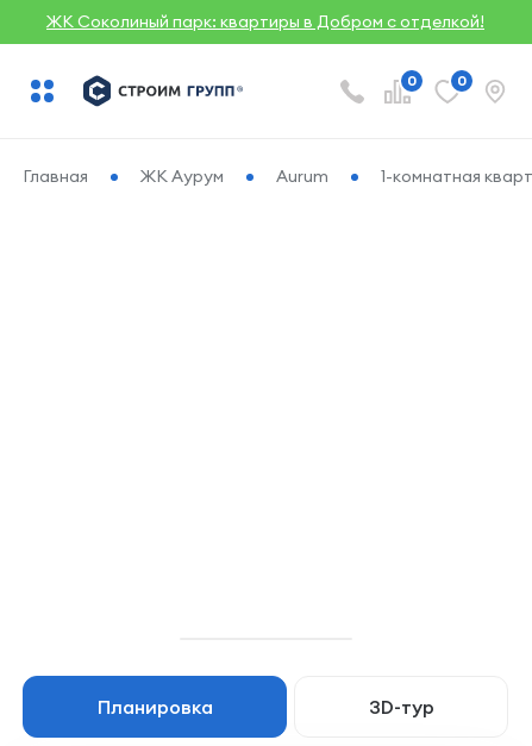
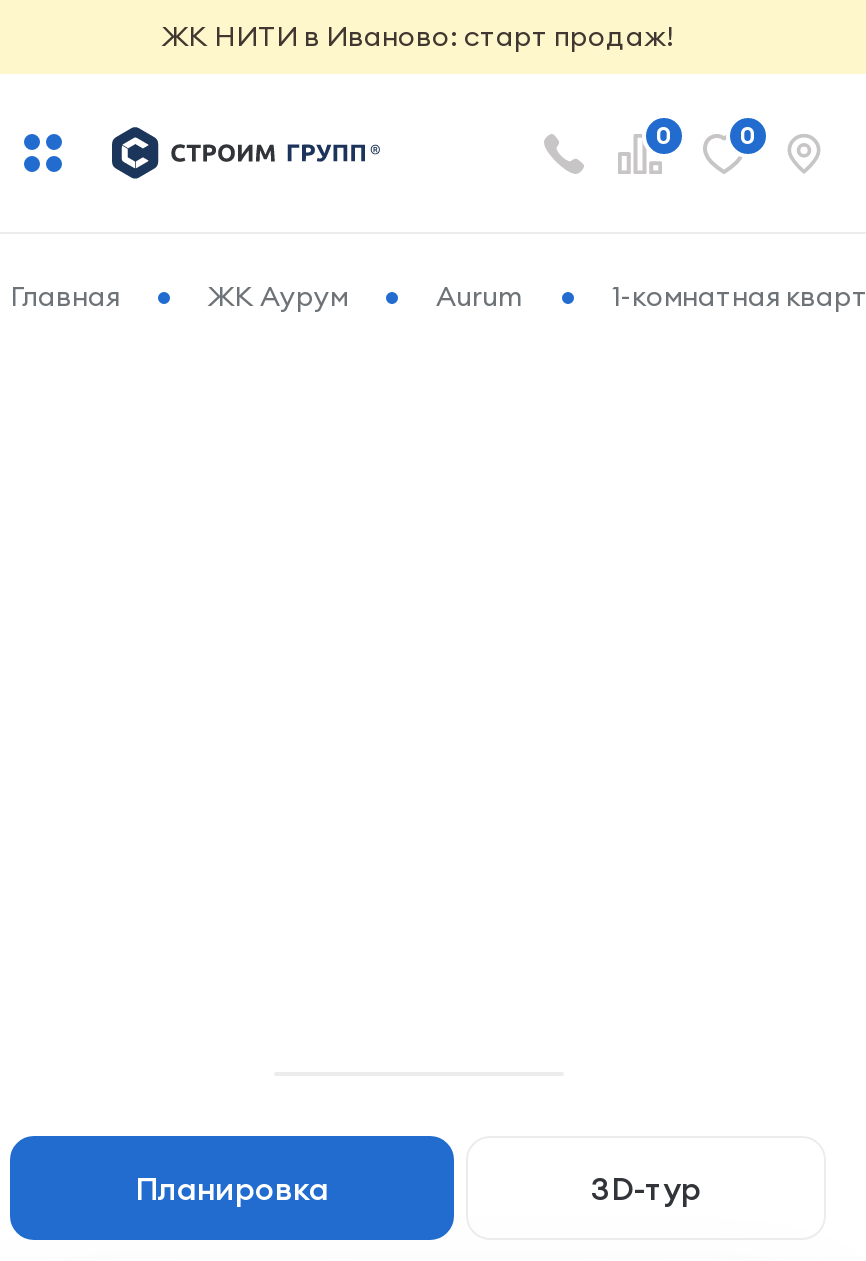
- ЖК Соколиный парк: квартиры в Добром с отделкой!
+ ЖК НИТИ в Иваново: старт продаж!
